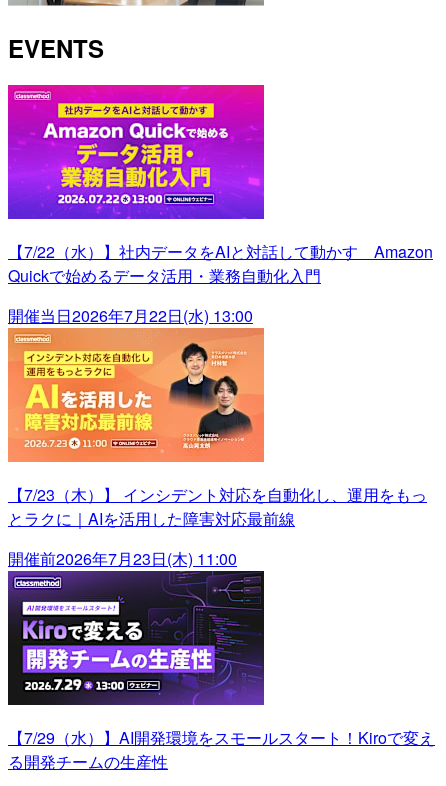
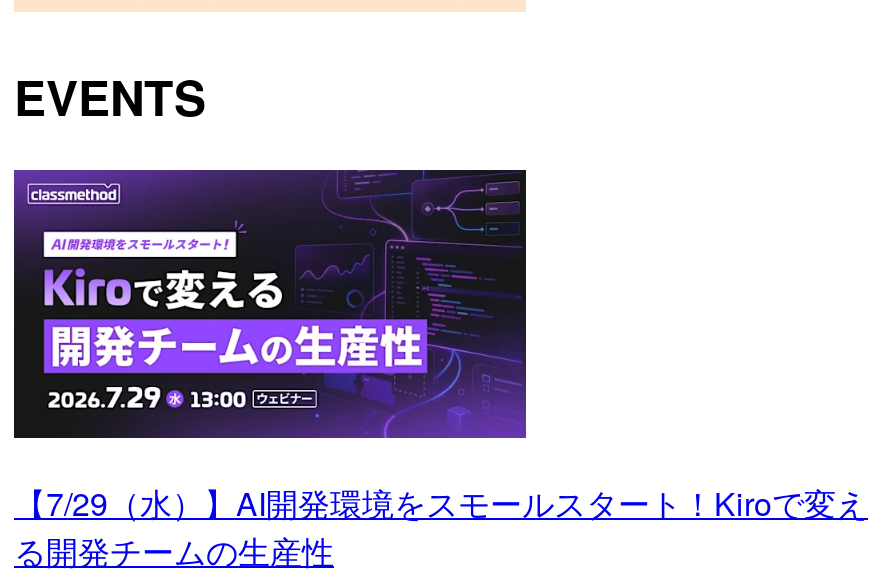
- [image]
- 【7/22（水）】社内データをAIと対話して動かす Amazon
- Quickで始めるデータ活用・業務自動化入門
- 開催当日2026年7月22日(水) 13:00

- [image]
- 【7/23（木）】 インシデント対応を自動化し、運用をもっ
- とラクに｜AIを活用した障害対応最前線
- 開催前2026年7月23日(木) 11:00
